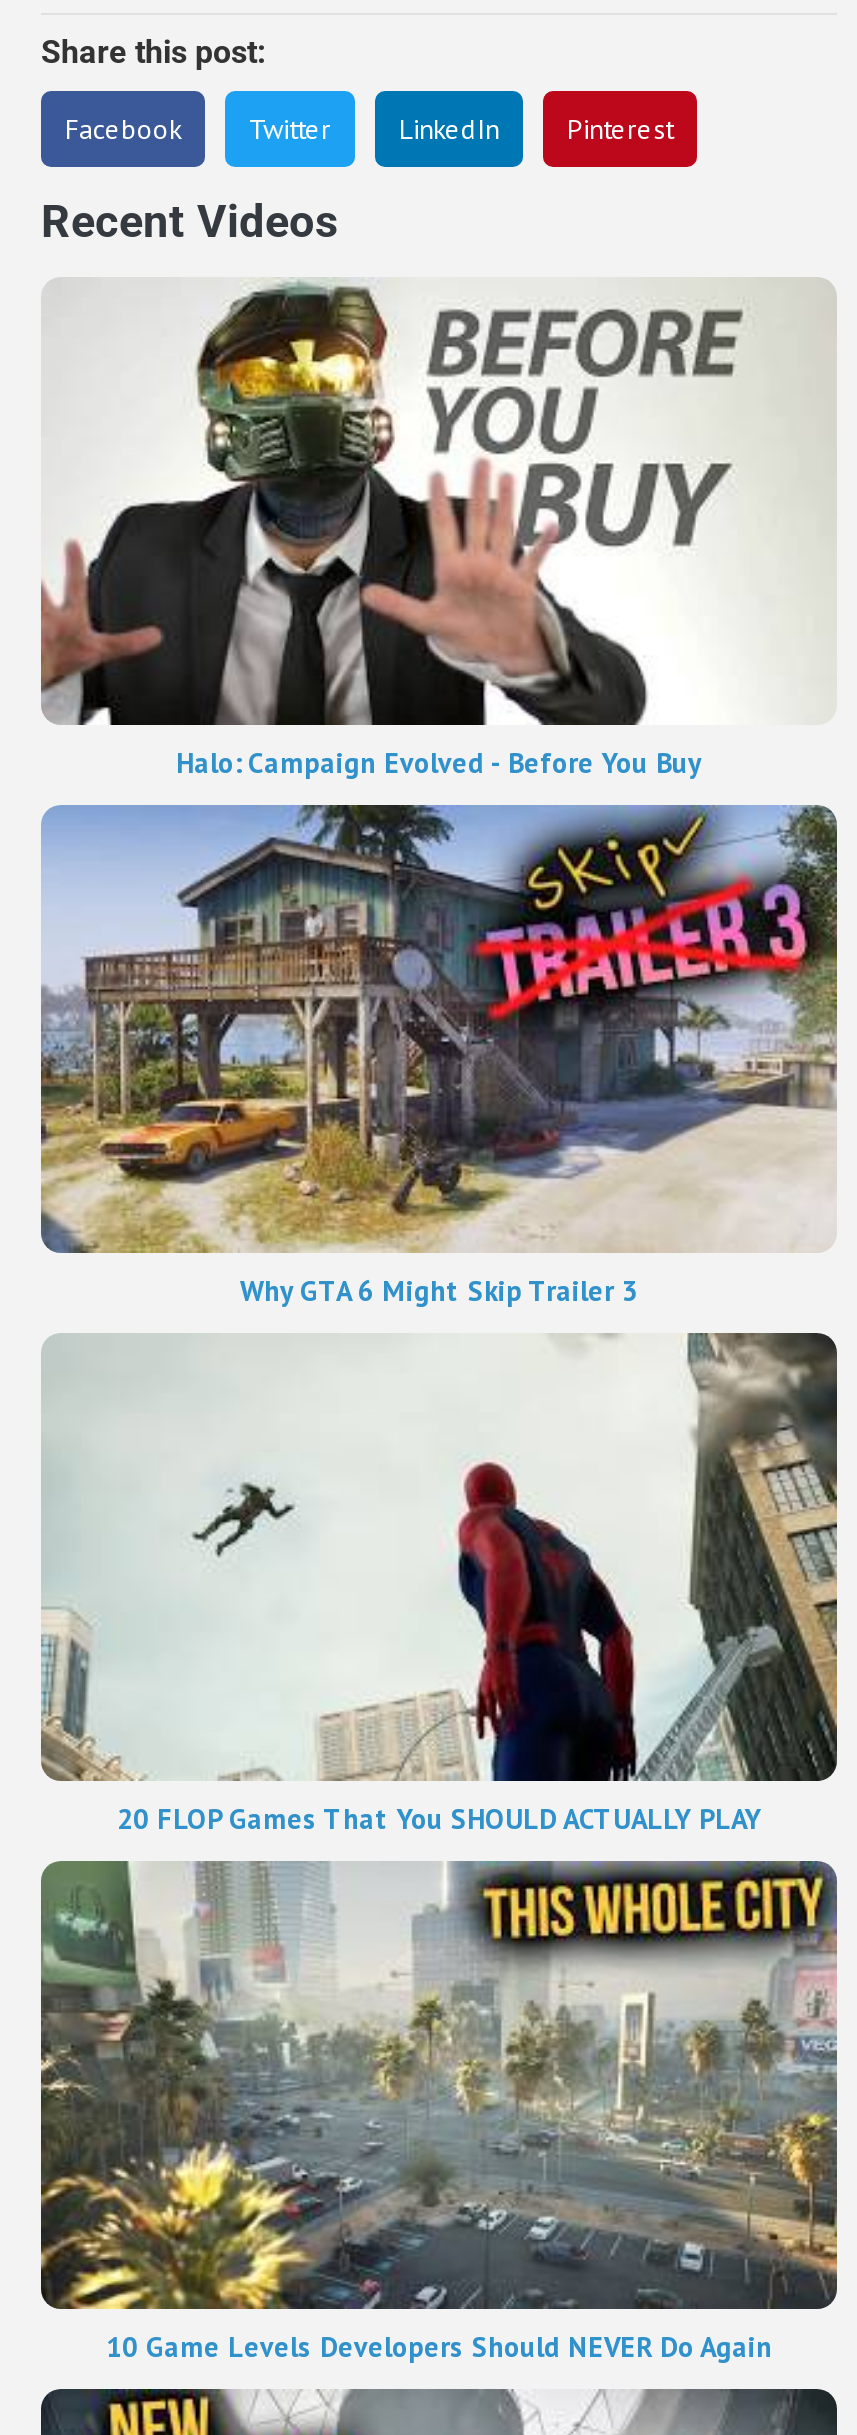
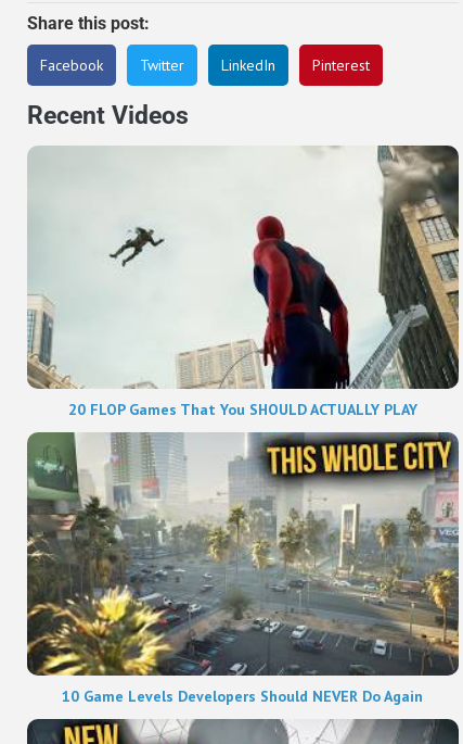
- [image]
- Halo: Campaign Evolved - Before You Buy

- [image]
- Why GTA 6 Might Skip Trailer 3
